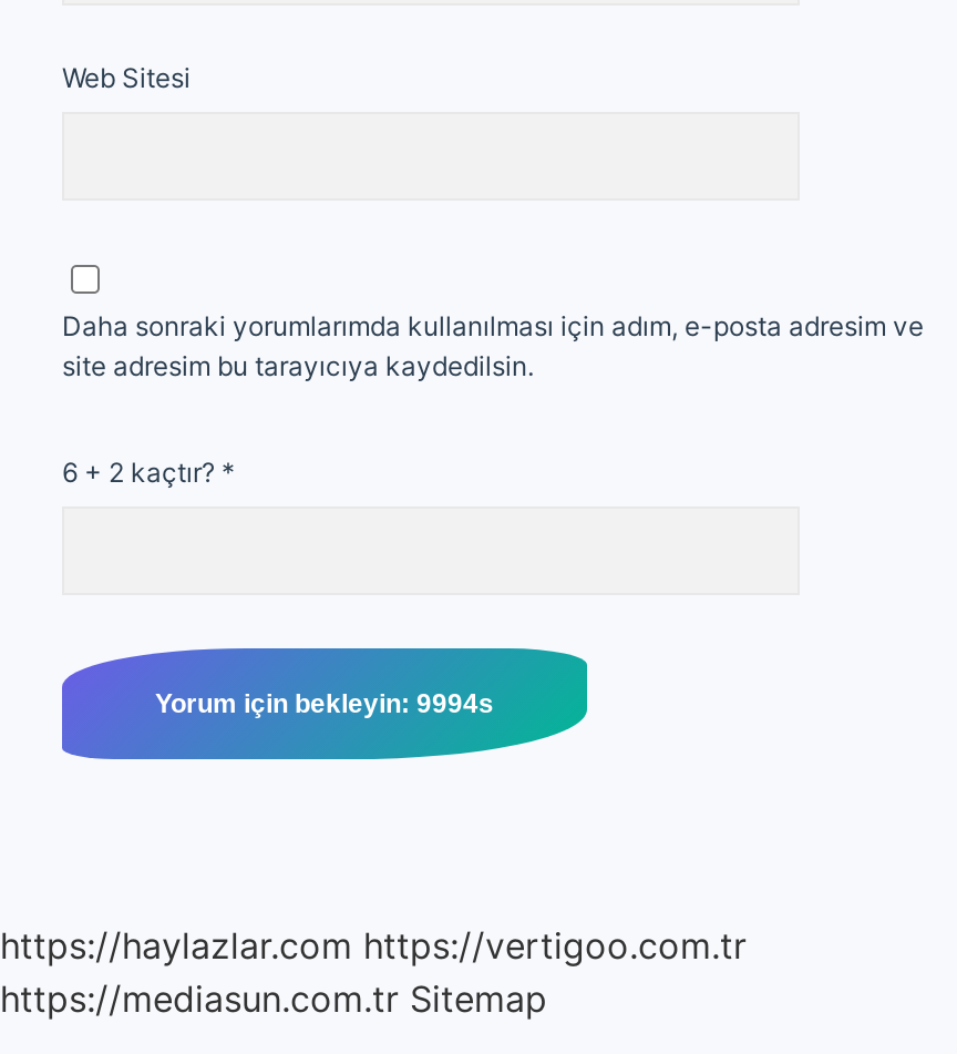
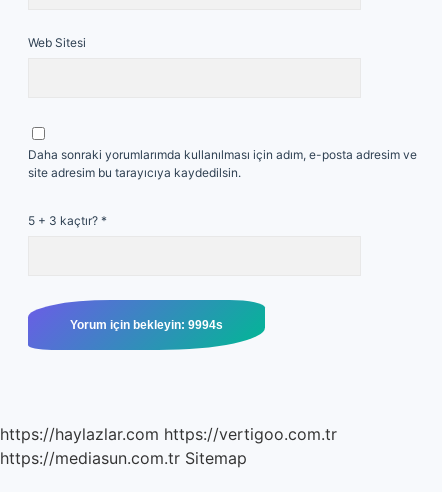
- 6 + 2 kaçtır? *
+ 5 + 3 kaçtır? *
